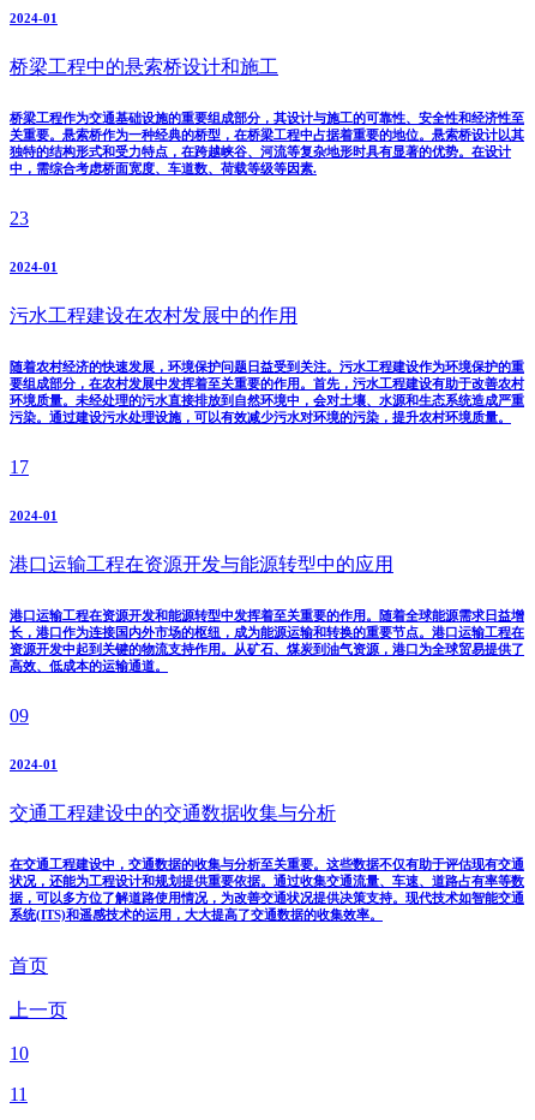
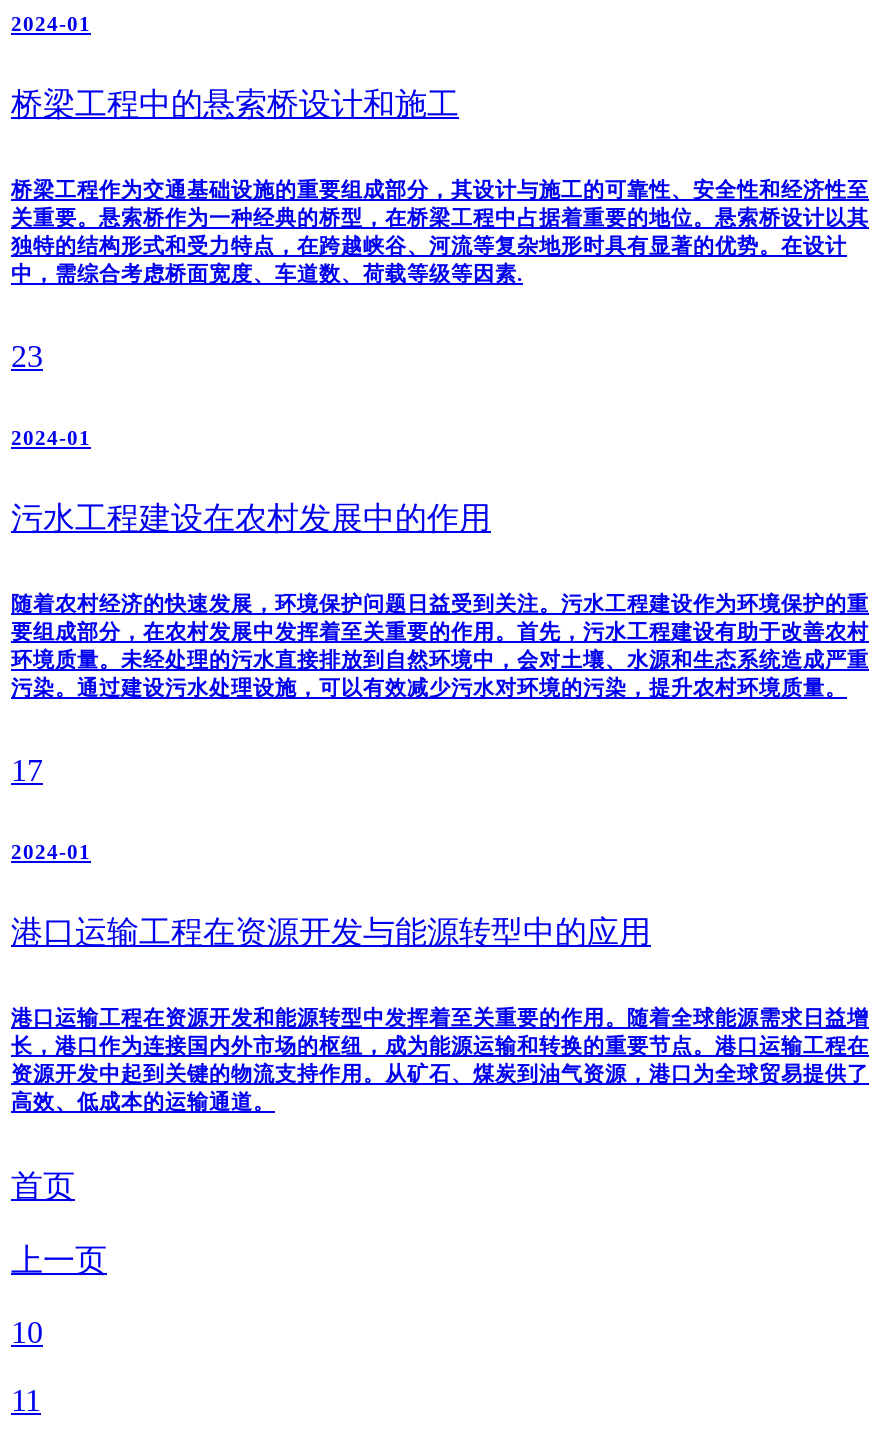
- 09
- 2024-01
- 交通工程建设中的交通数据收集与分析
- 在交通工程建设中，交通数据的收集与分析至关重要。这些数据不仅有助于评估现有交通
- 状况，还能为工程设计和规划提供重要依据。通过收集交通流量、车速、道路占有率等数
- 据，可以多方位了解道路使用情况，为改善交通状况提供决策支持。现代技术如智能交通
- 系统(ITS)和遥感技术的运用，大大提高了交通数据的收集效率。
